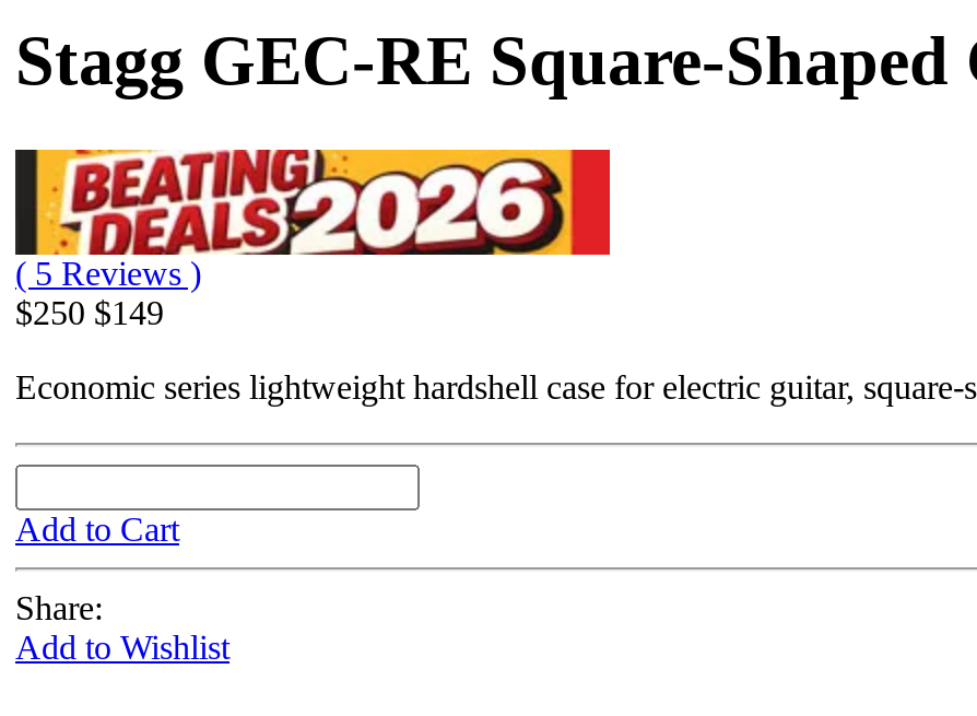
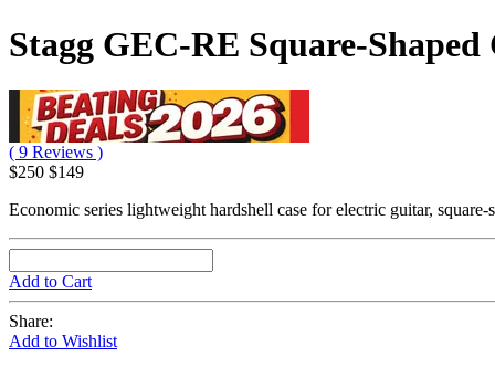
- ( 5 Reviews )
+ ( 9 Reviews )
